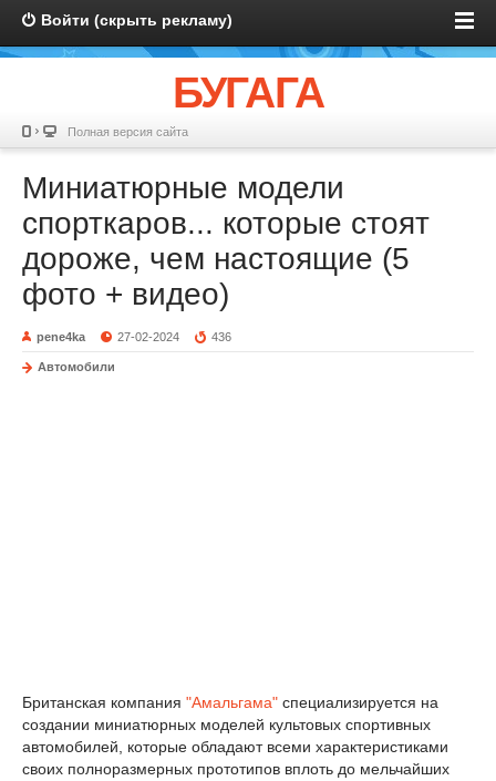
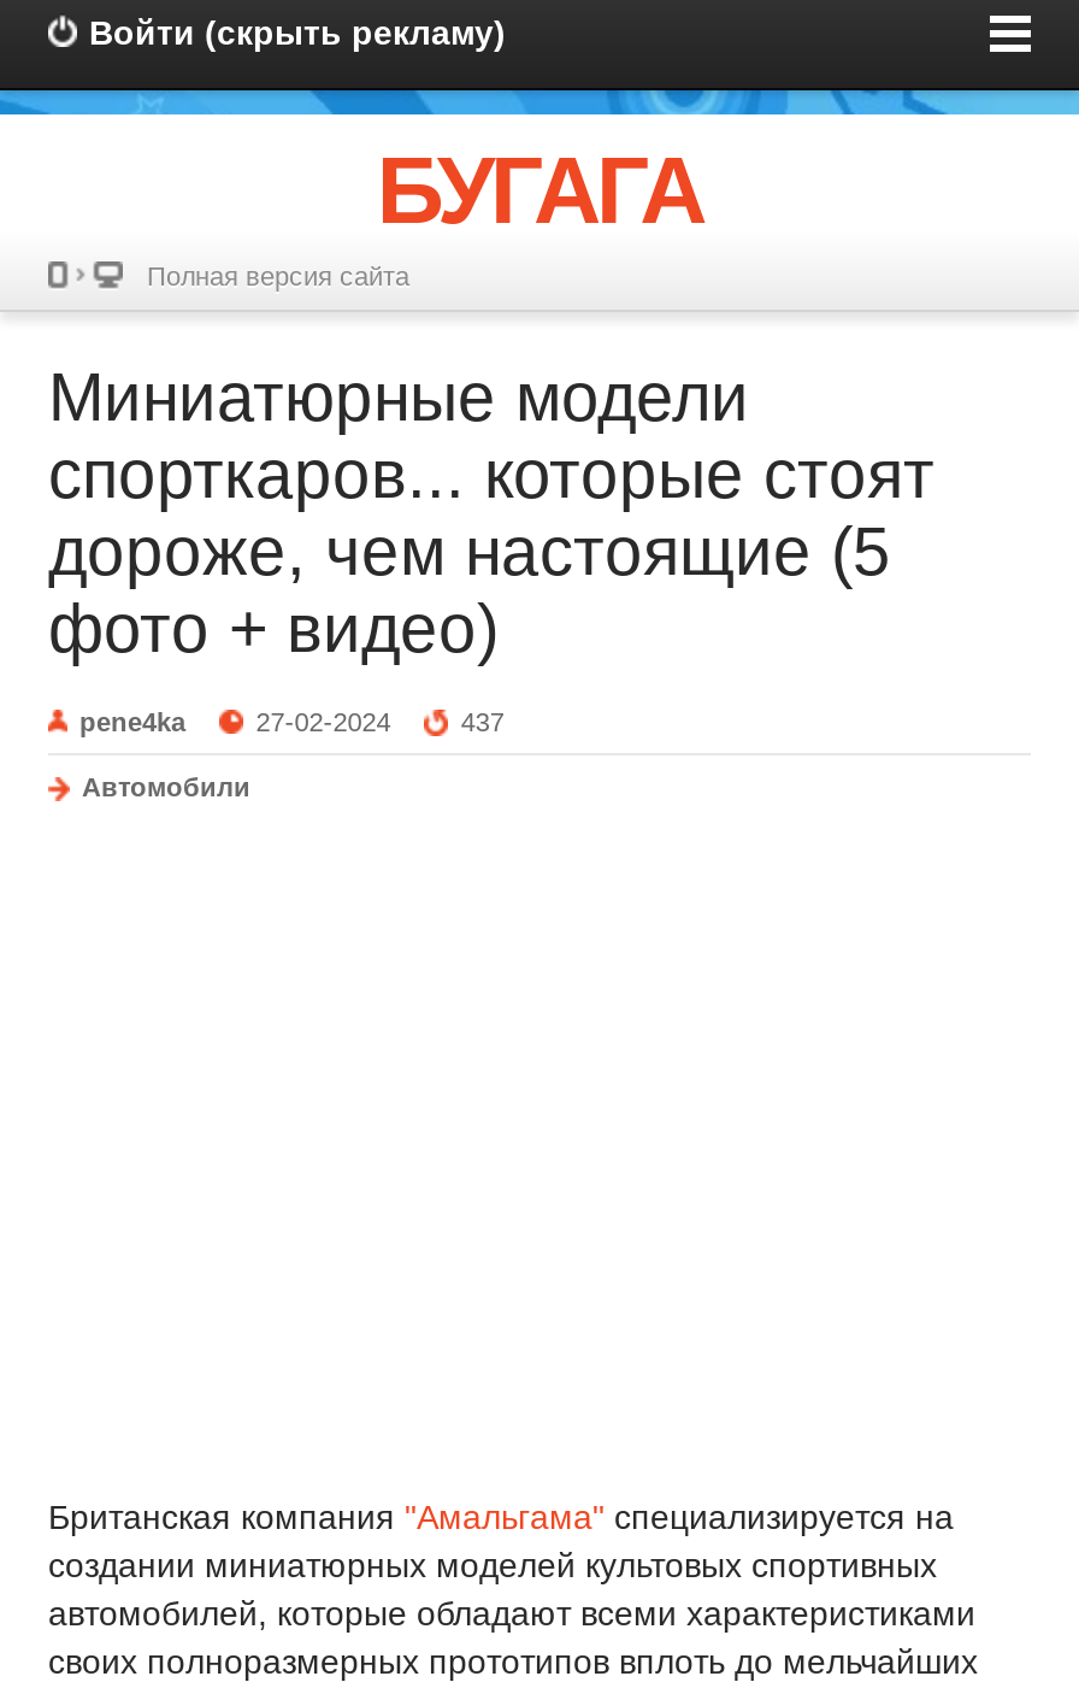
- 436
+ 437
